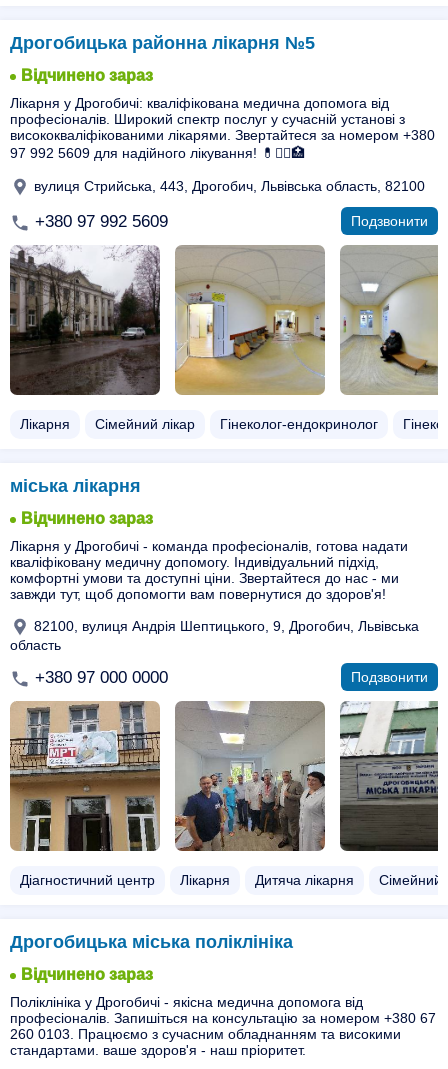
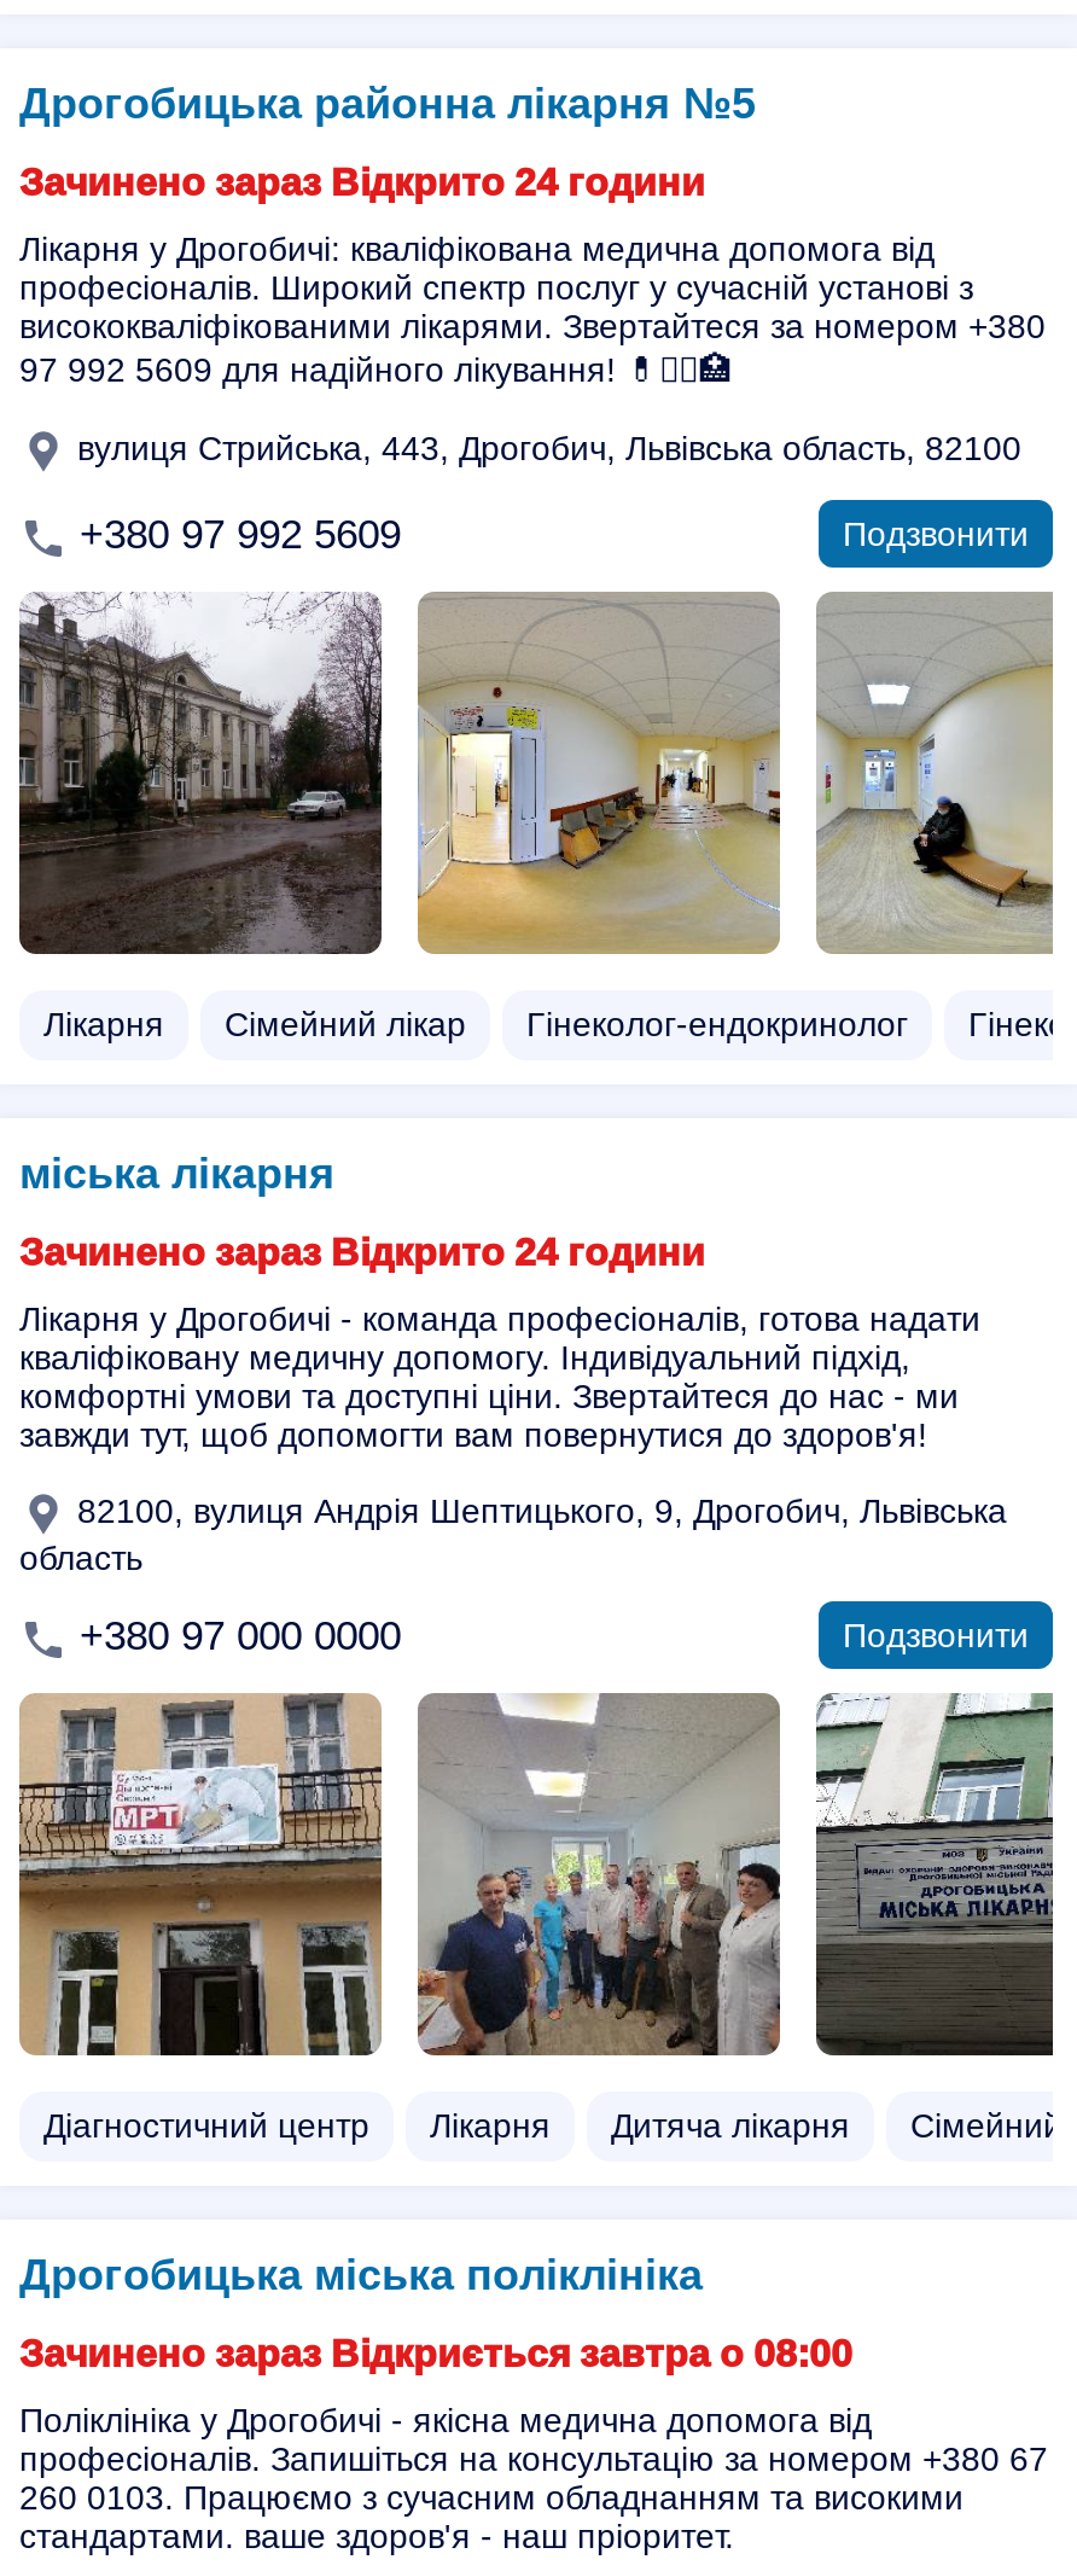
- Відчинено зараз
+ Зачинено зараз Відкрито 24 години

- Відчинено зараз
+ Зачинено зараз Відкрито 24 години

- Відчинено зараз
+ Зачинено зараз Відкриється завтра о 08:00
